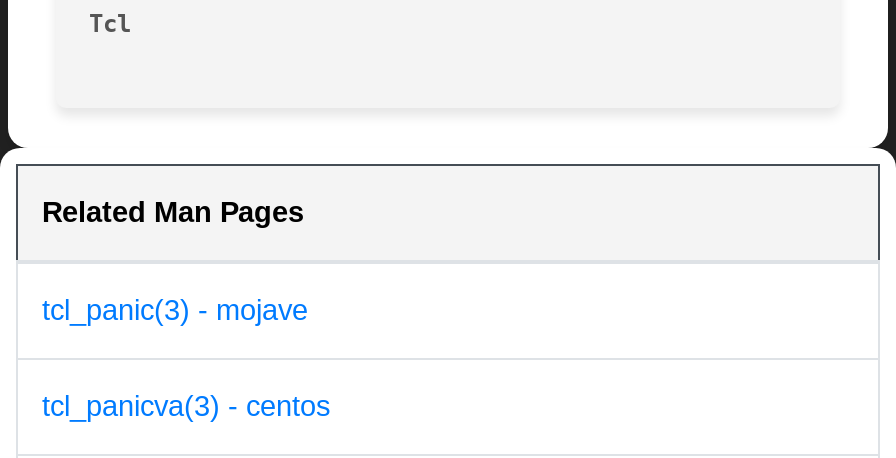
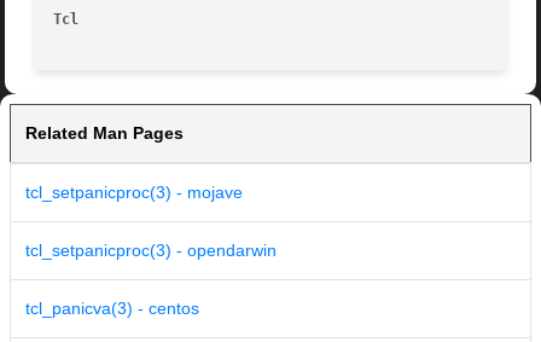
- tcl_panic(3) - mojave
+ tcl_setpanicproc(3) - mojave
+ tcl_setpanicproc(3) - opendarwin
